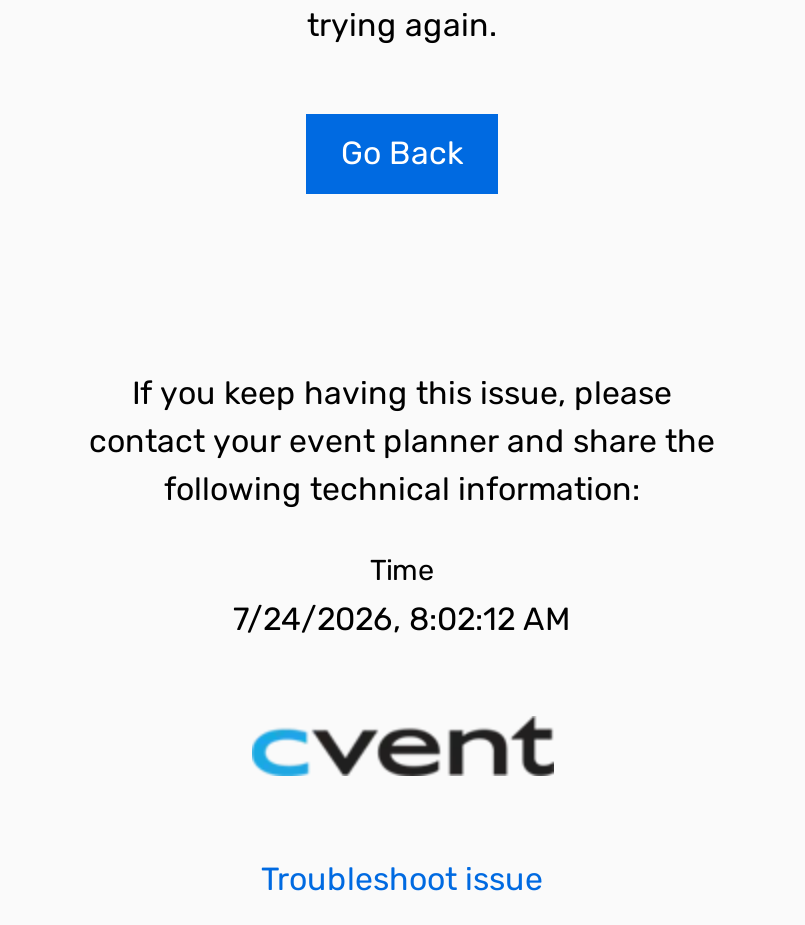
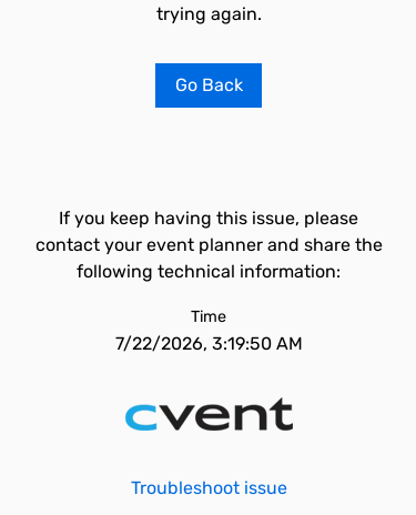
- 7/24/2026, 8:02:12 AM
+ 7/22/2026, 3:19:50 AM
